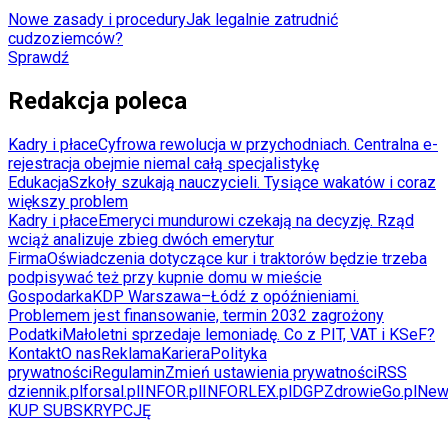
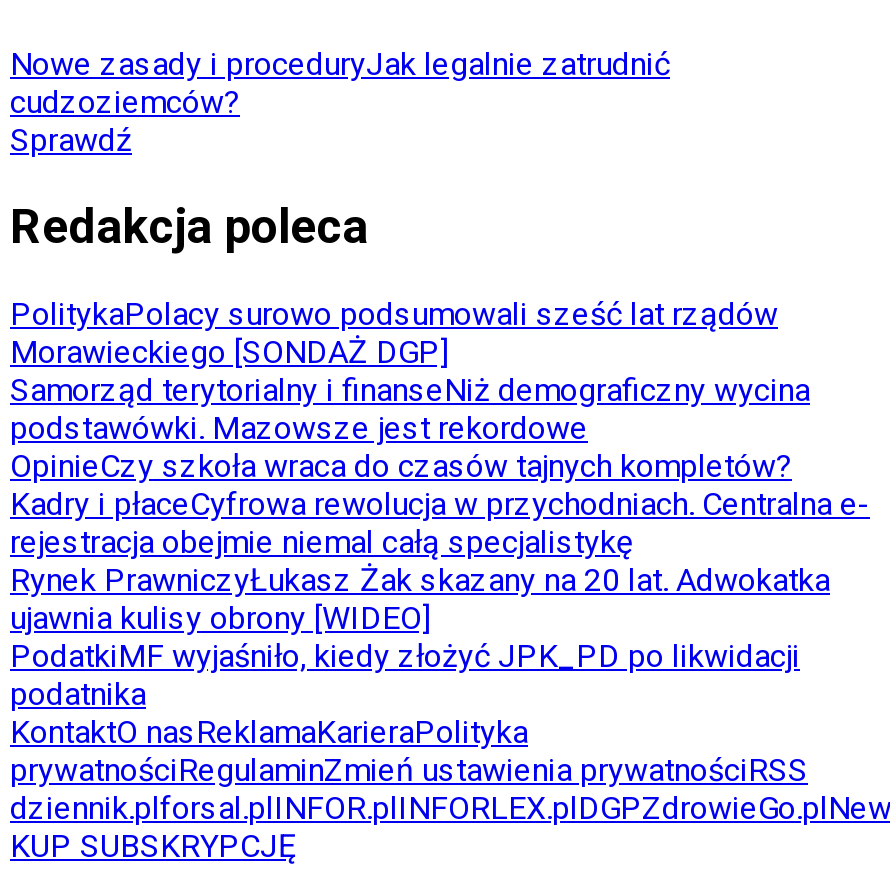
+ PolitykaPolacy surowo podsumowali sześć lat rządów
+ Morawieckiego [SONDAŻ DGP]
+ Samorząd terytorialny i finanseNiż demograficzny wycina
+ podstawówki. Mazowsze jest rekordowe
+ OpinieCzy szkoła wraca do czasów tajnych kompletów?

moved down: Kadry i płaceCyfrowa rewolucja w przychodniach. Centralna e- | rejestracja obejmie niemal całą specjalistykę

- EdukacjaSzkoły szukają nauczycieli. Tysiące wakatów i coraz
- większy problem
- Kadry i płaceEmeryci mundurowi czekają na decyzję. Rząd
- wciąż analizuje zbieg dwóch emerytur
- FirmaOświadczenia dotyczące kur i traktorów będzie trzeba
- podpisywać też przy kupnie domu w mieście
- GospodarkaKDP Warszawa–Łódź z opóźnieniami.
- Problemem jest finansowanie, termin 2032 zagrożony
- PodatkiMałoletni sprzedaje lemoniadę. Co z PIT, VAT i KSeF?
+ Rynek PrawniczyŁukasz Żak skazany na 20 lat. Adwokatka
+ ujawnia kulisy obrony [WIDEO]
+ PodatkiMF wyjaśniło, kiedy złożyć JPK_PD po likwidacji
+ podatnika
